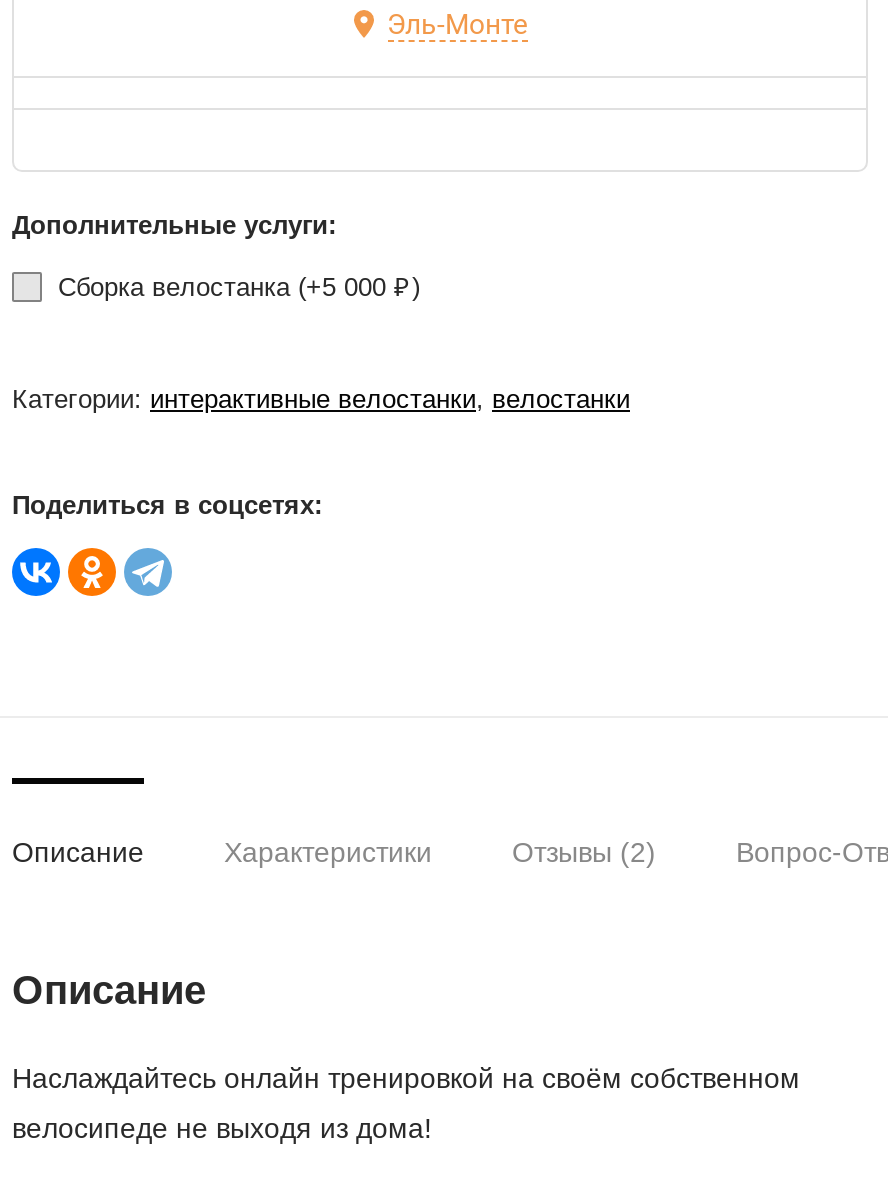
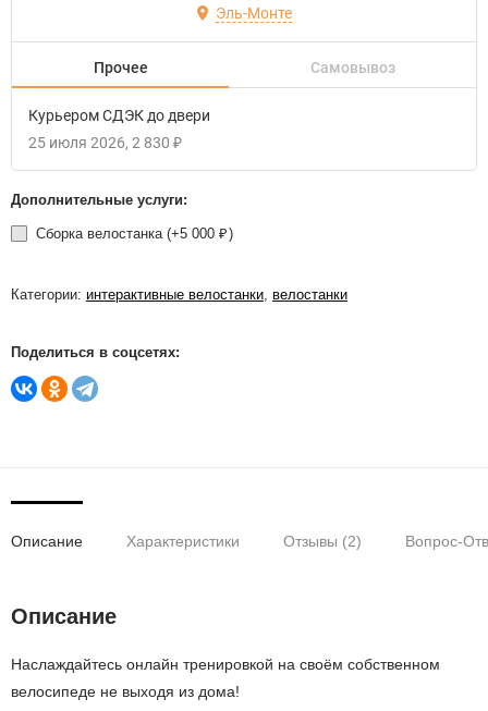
+ Прочее
+ Самовывоз
+ Курьером СДЭК до двери
+ 25 июля 2026 2 830 ₽
